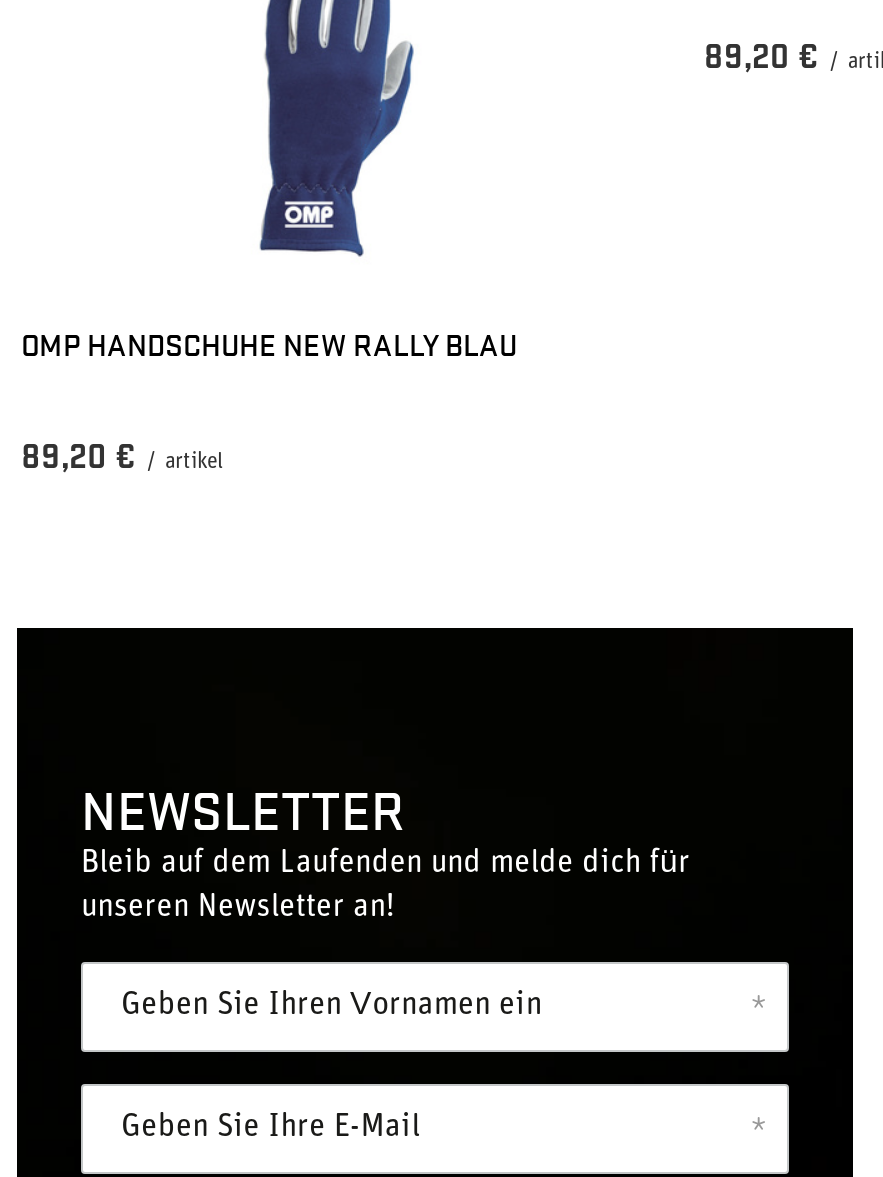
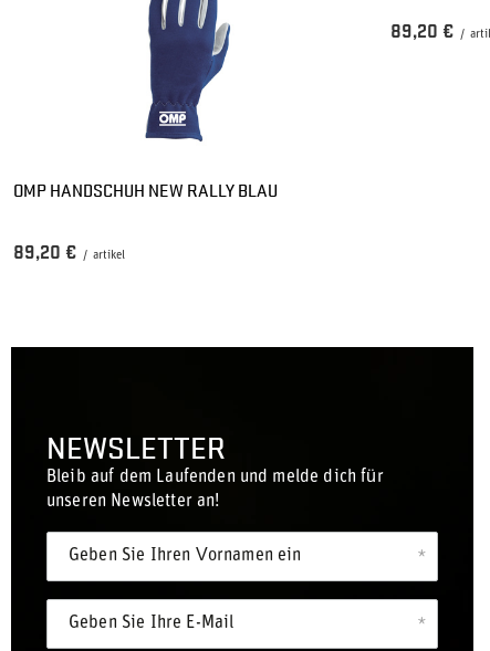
- OMP HANDSCHUHE NEW RALLY BLAU
+ OMP HANDSCHUH NEW RALLY BLAU
